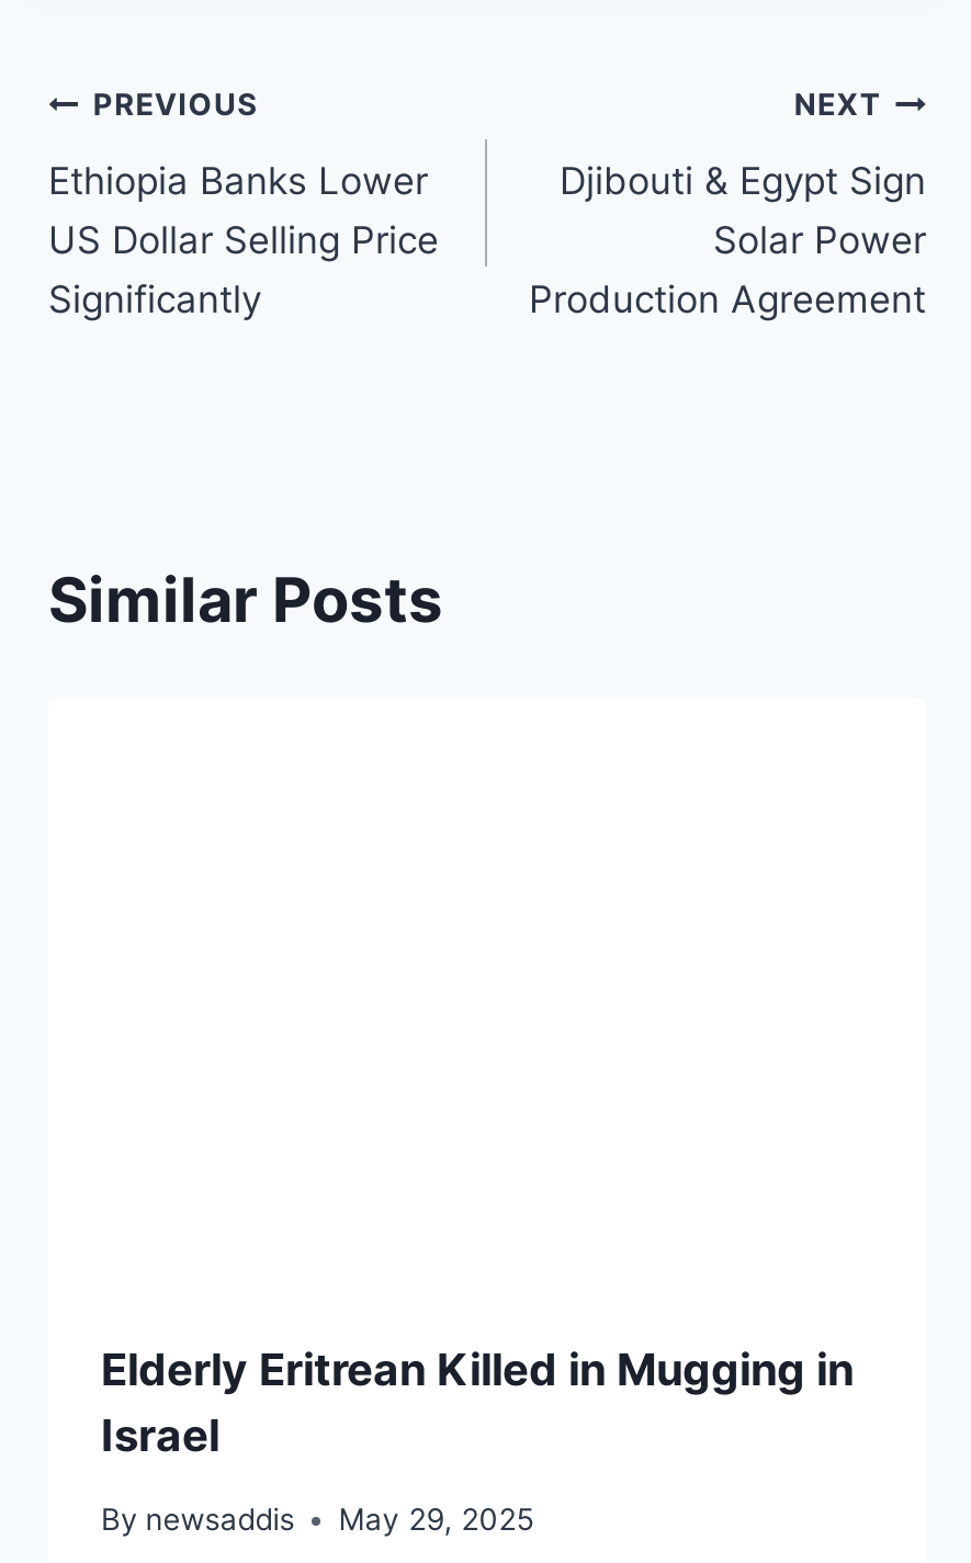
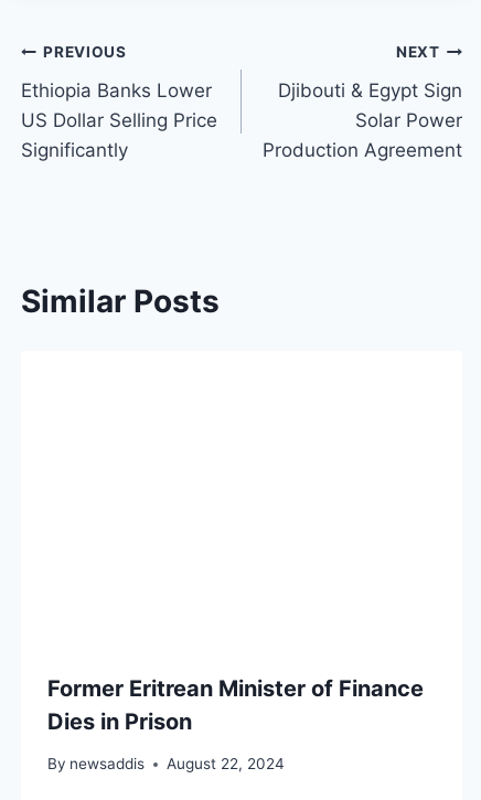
- Elderly Eritrean Killed in Mugging in
- Israel
+ Former Eritrean Minister of Finance
+ Dies in Prison

- By newsaddis May 29, 2025
+ By newsaddis August 22, 2024
